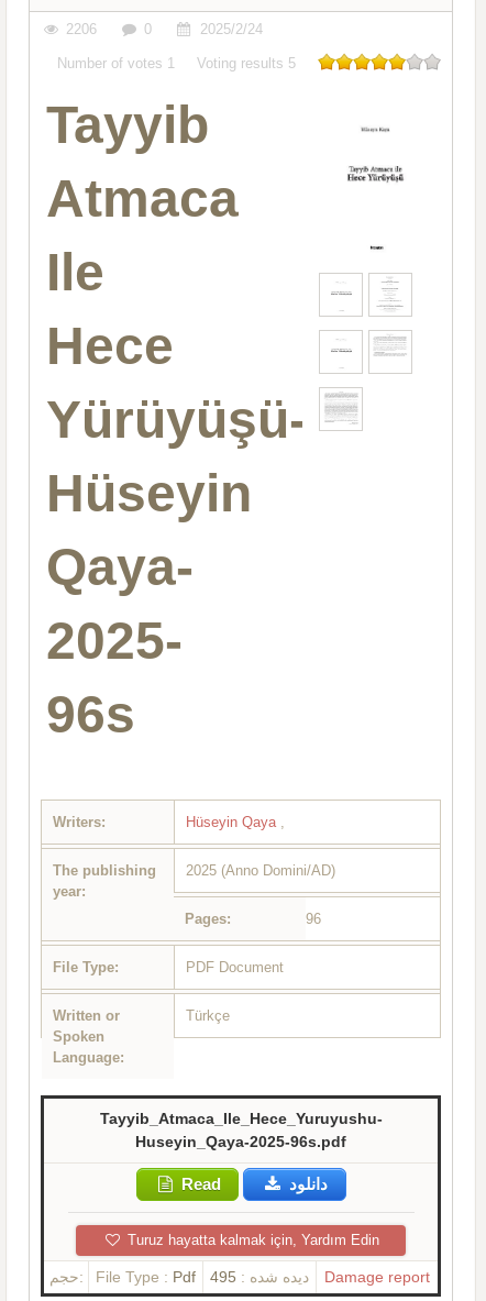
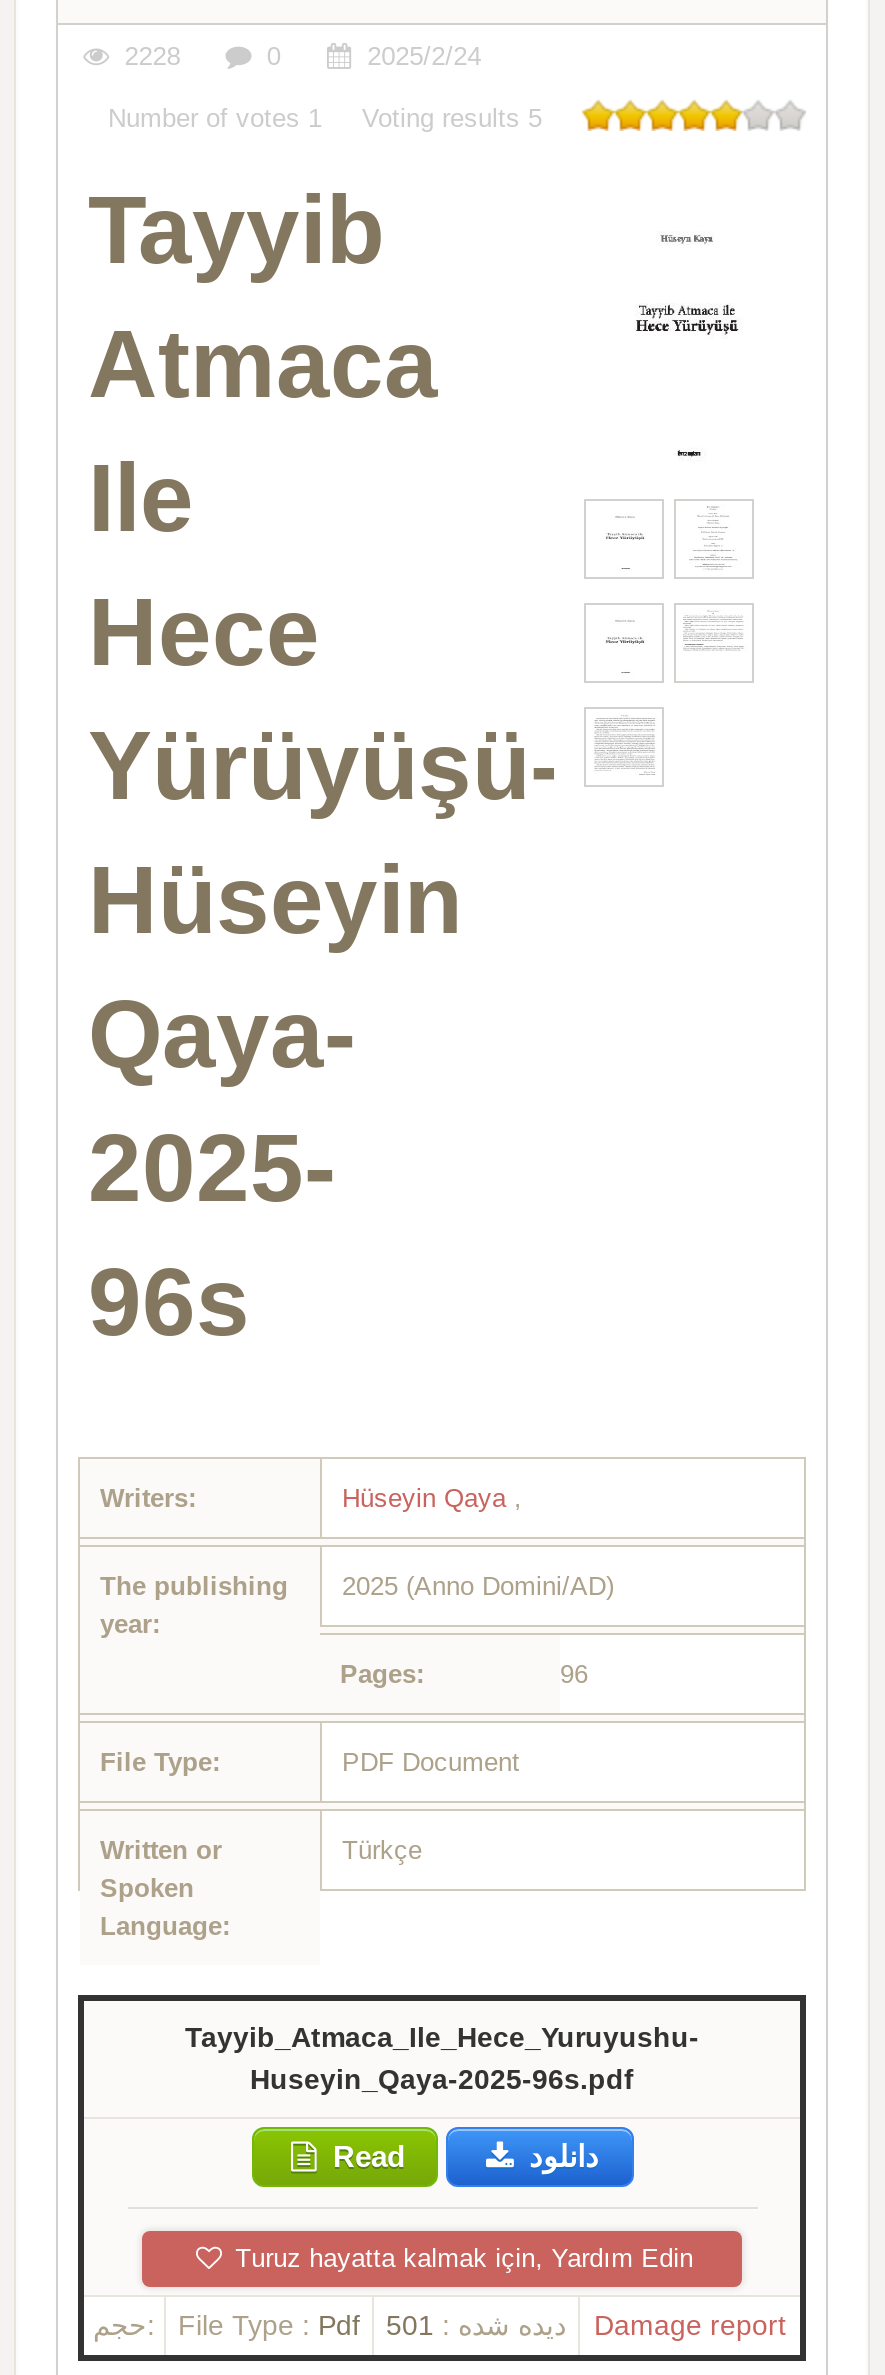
- 2206
+ 2228

- دیده شده : 495
+ دیده شده : 501
